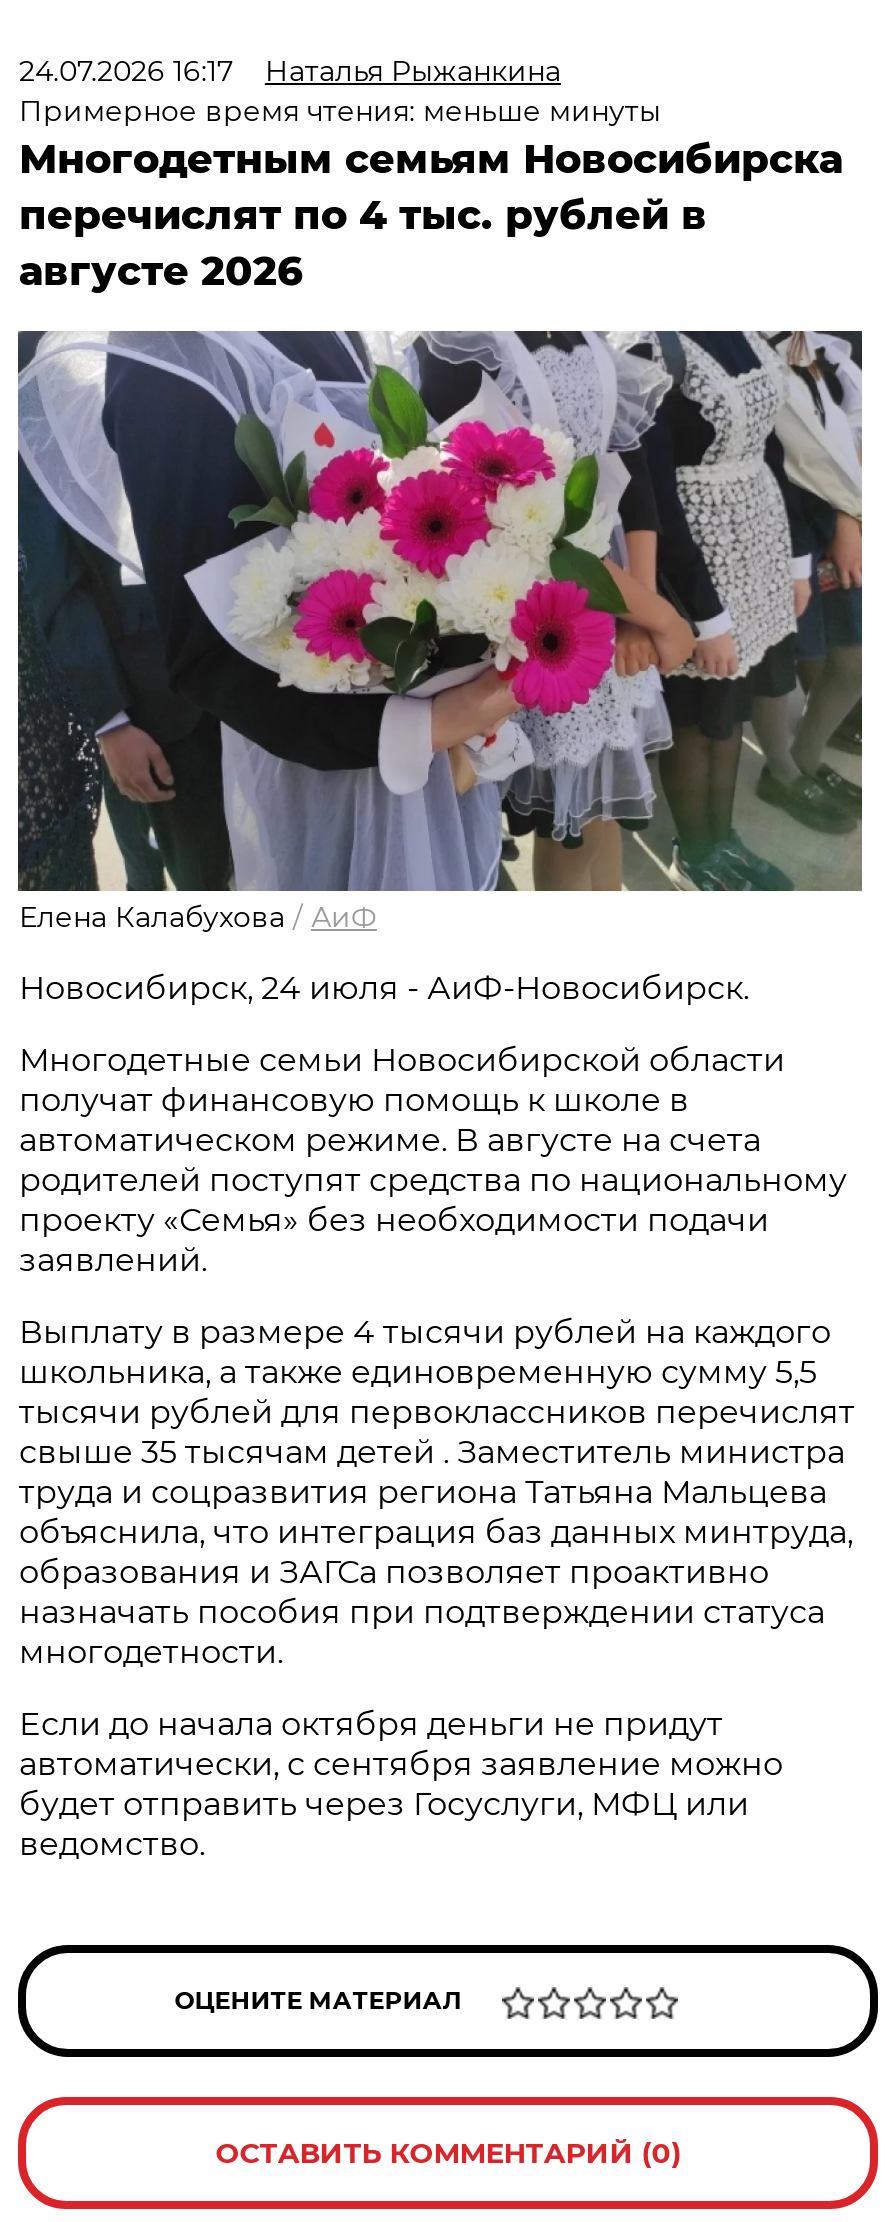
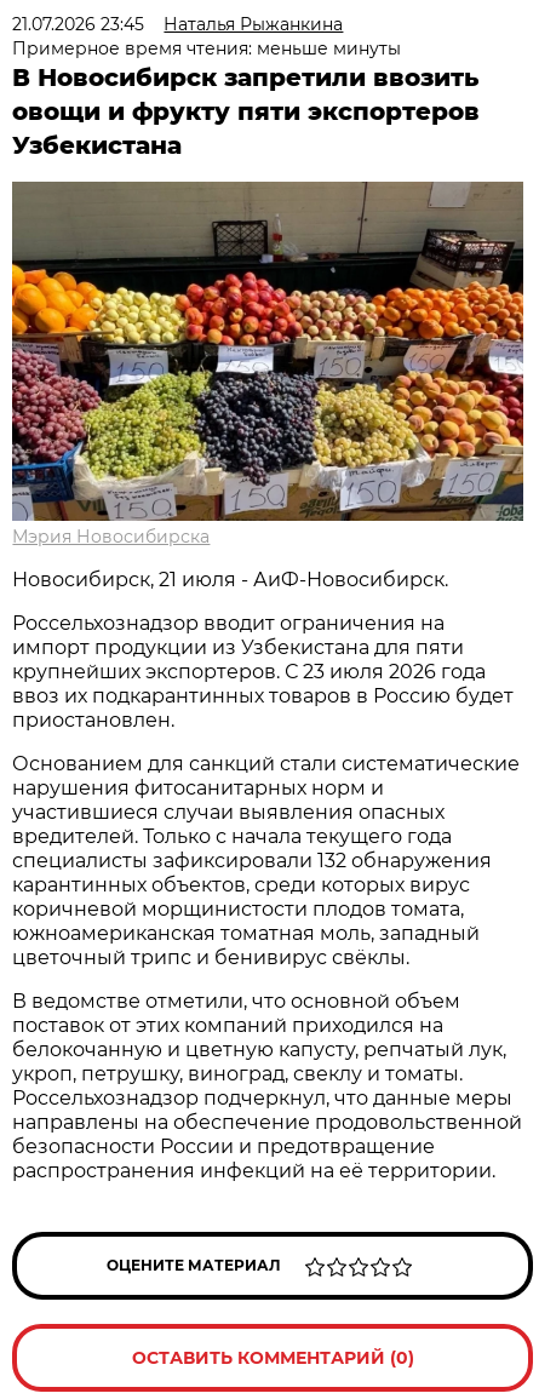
- 24.07.2026 16:17 Наталья Рыжанкина
+ 21.07.2026 23:45 Наталья Рыжанкина

- Многодетным семьям Новосибирска
- перечислят по 4 тыс. рублей в
- августе 2026
+ В Новосибирск запретили ввозить
+ овощи и фрукту пяти экспортеров
+ Узбекистана

- [image]
- Елена Калабухова / АиФ
+ [image]
+ Мэрия Новосибирска

- Новосибирск, 24 июля - АиФ-Новосибирск.
+ Новосибирск, 21 июля - АиФ-Новосибирск.

- Многодетные семьи Новосибирской области
- получат финансовую помощь к школе в
- автоматическом режиме. В августе на счета
- родителей поступят средства по национальному
- проекту «Семья» без необходимости подачи
- заявлений.
+ Россельхознадзор вводит ограничения на
+ импорт продукции из Узбекистана для пяти
+ крупнейших экспортеров. С 23 июля 2026 года
+ ввоз их подкарантинных товаров в Россию будет
+ приостановлен.

- Выплату в размере 4 тысячи рублей на каждого
- школьника, а также единовременную сумму 5,5
- тысячи рублей для первоклассников перечислят
- свыше 35 тысячам детей . Заместитель министра
- труда и соцразвития региона Татьяна Мальцева
- объяснила, что интеграция баз данных минтруда,
- образования и ЗАГСа позволяет проактивно
- назначать пособия при подтверждении статуса
- многодетности.
+ Основанием для санкций стали систематические
+ нарушения фитосанитарных норм и
+ участившиеся случаи выявления опасных
+ вредителей. Только с начала текущего года
+ специалисты зафиксировали 132 обнаружения
+ карантинных объектов, среди которых вирус
+ коричневой морщинистости плодов томата,
+ южноамериканская томатная моль, западный
+ цветочный трипс и бенивирус свёклы.

- Если до начала октября деньги не придут
- автоматически, с сентября заявление можно
- будет отправить через Госуслуги, МФЦ или
- ведомство.
+ В ведомстве отметили, что основной объем
+ поставок от этих компаний приходился на
+ белокочанную и цветную капусту, репчатый лук,
+ укроп, петрушку, виноград, свеклу и томаты.
+ Россельхознадзор подчеркнул, что данные меры
+ направлены на обеспечение продовольственной
+ безопасности России и предотвращение
+ распространения инфекций на её территории.
